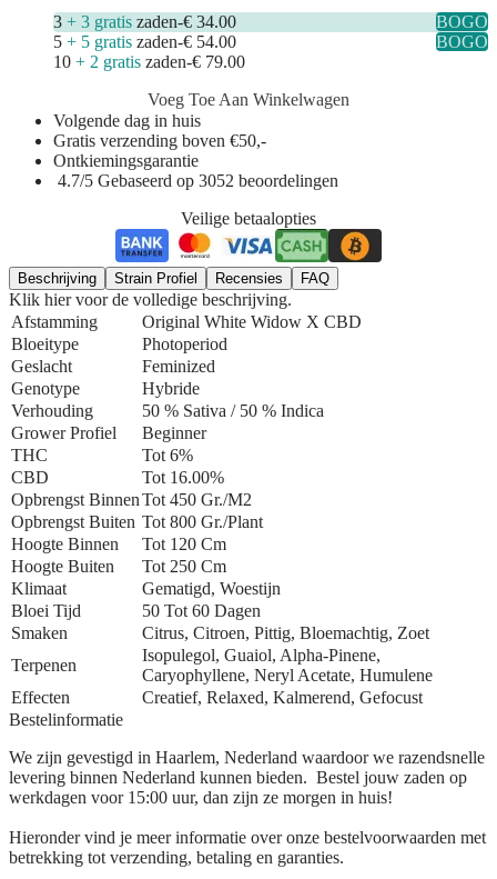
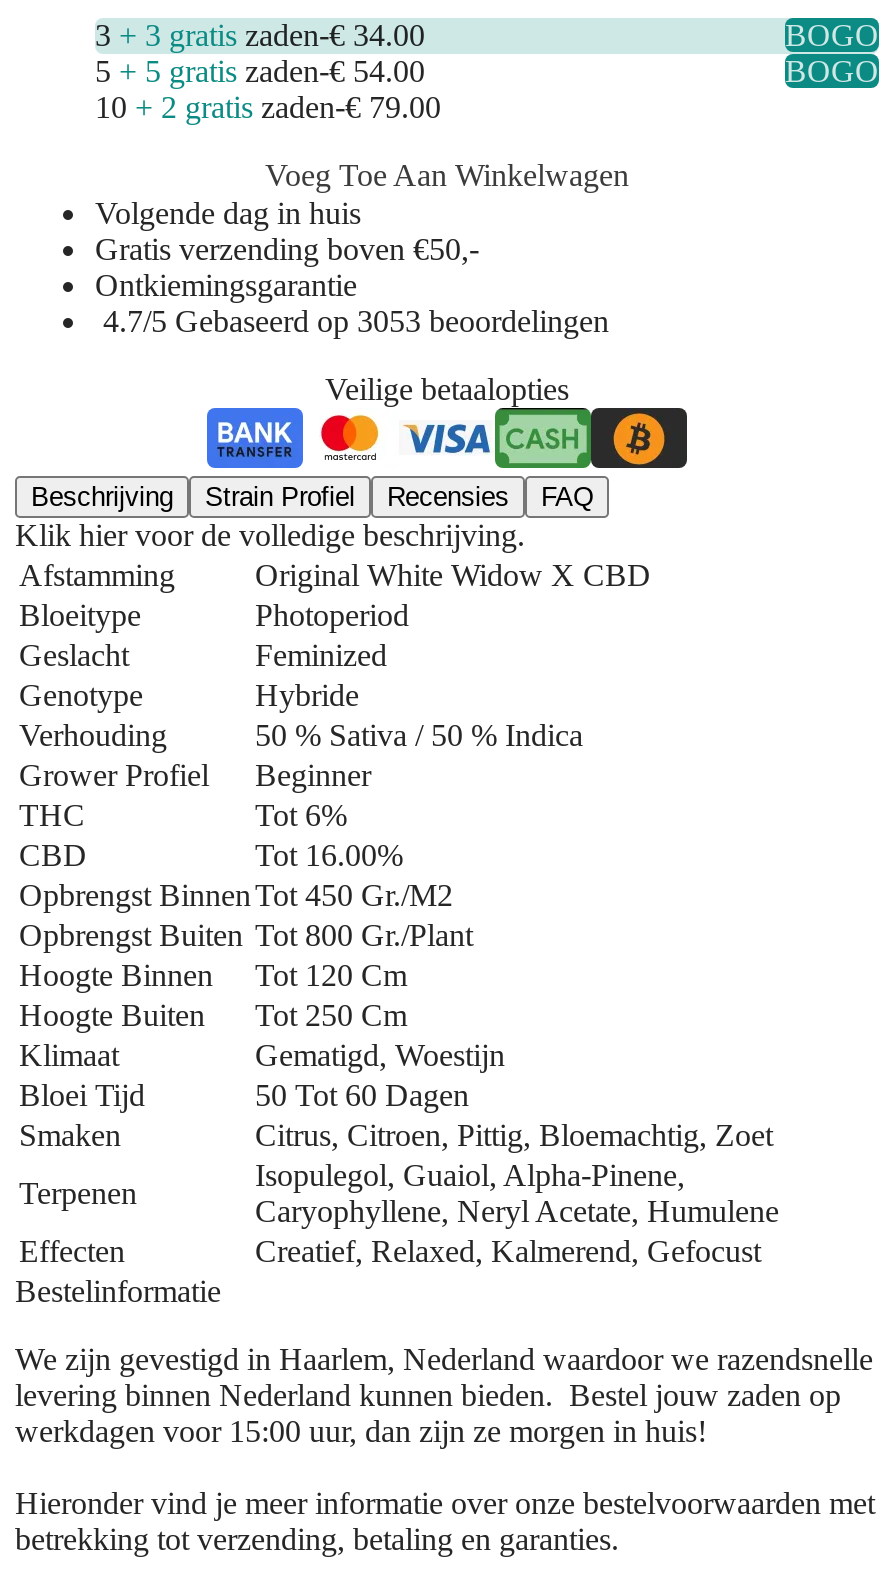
- 4.7/5 Gebaseerd op 3052 beoordelingen
+ 4.7/5 Gebaseerd op 3053 beoordelingen
